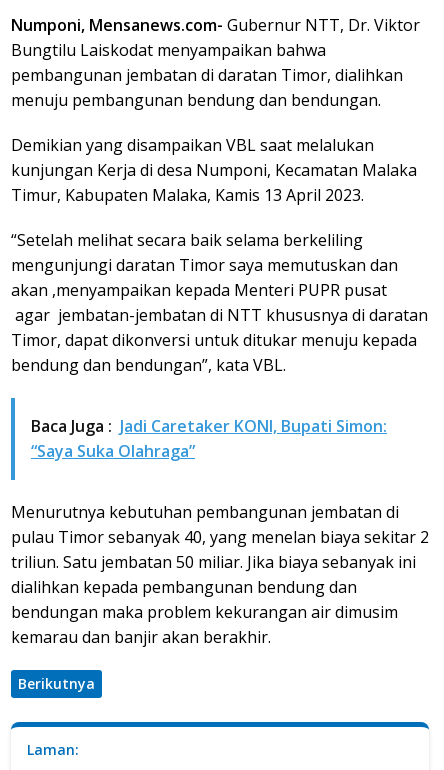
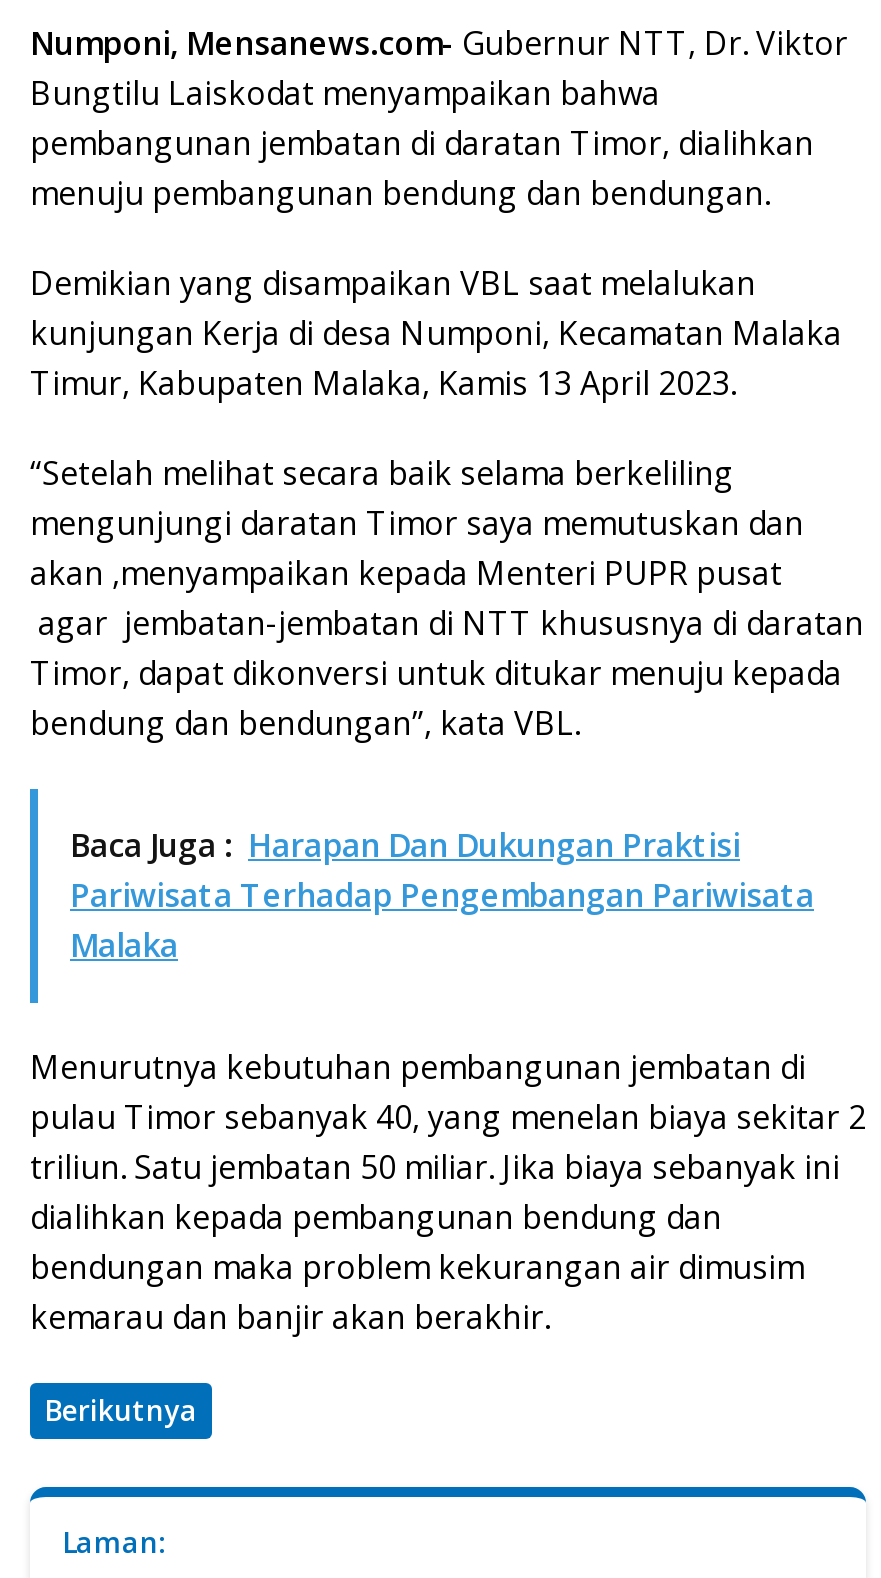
- Baca Juga : Jadi Caretaker KONI, Bupati Simon:
- “Saya Suka Olahraga”
+ Baca Juga : Harapan Dan Dukungan Praktisi
+ Pariwisata Terhadap Pengembangan Pariwisata
+ Malaka
